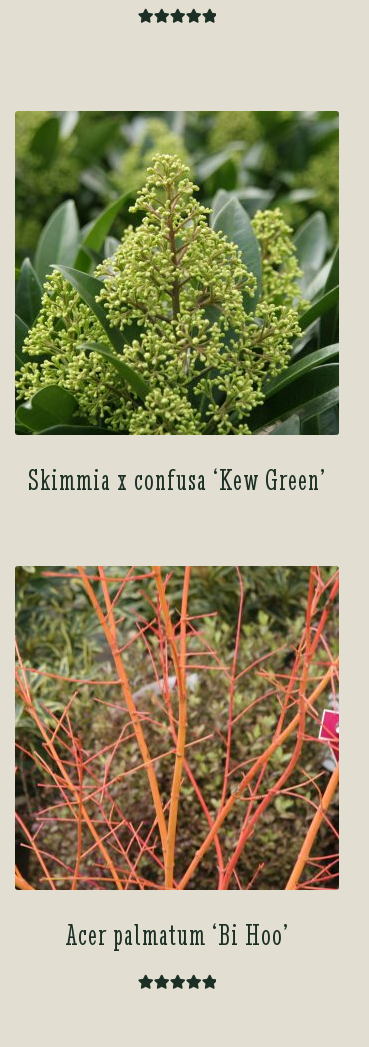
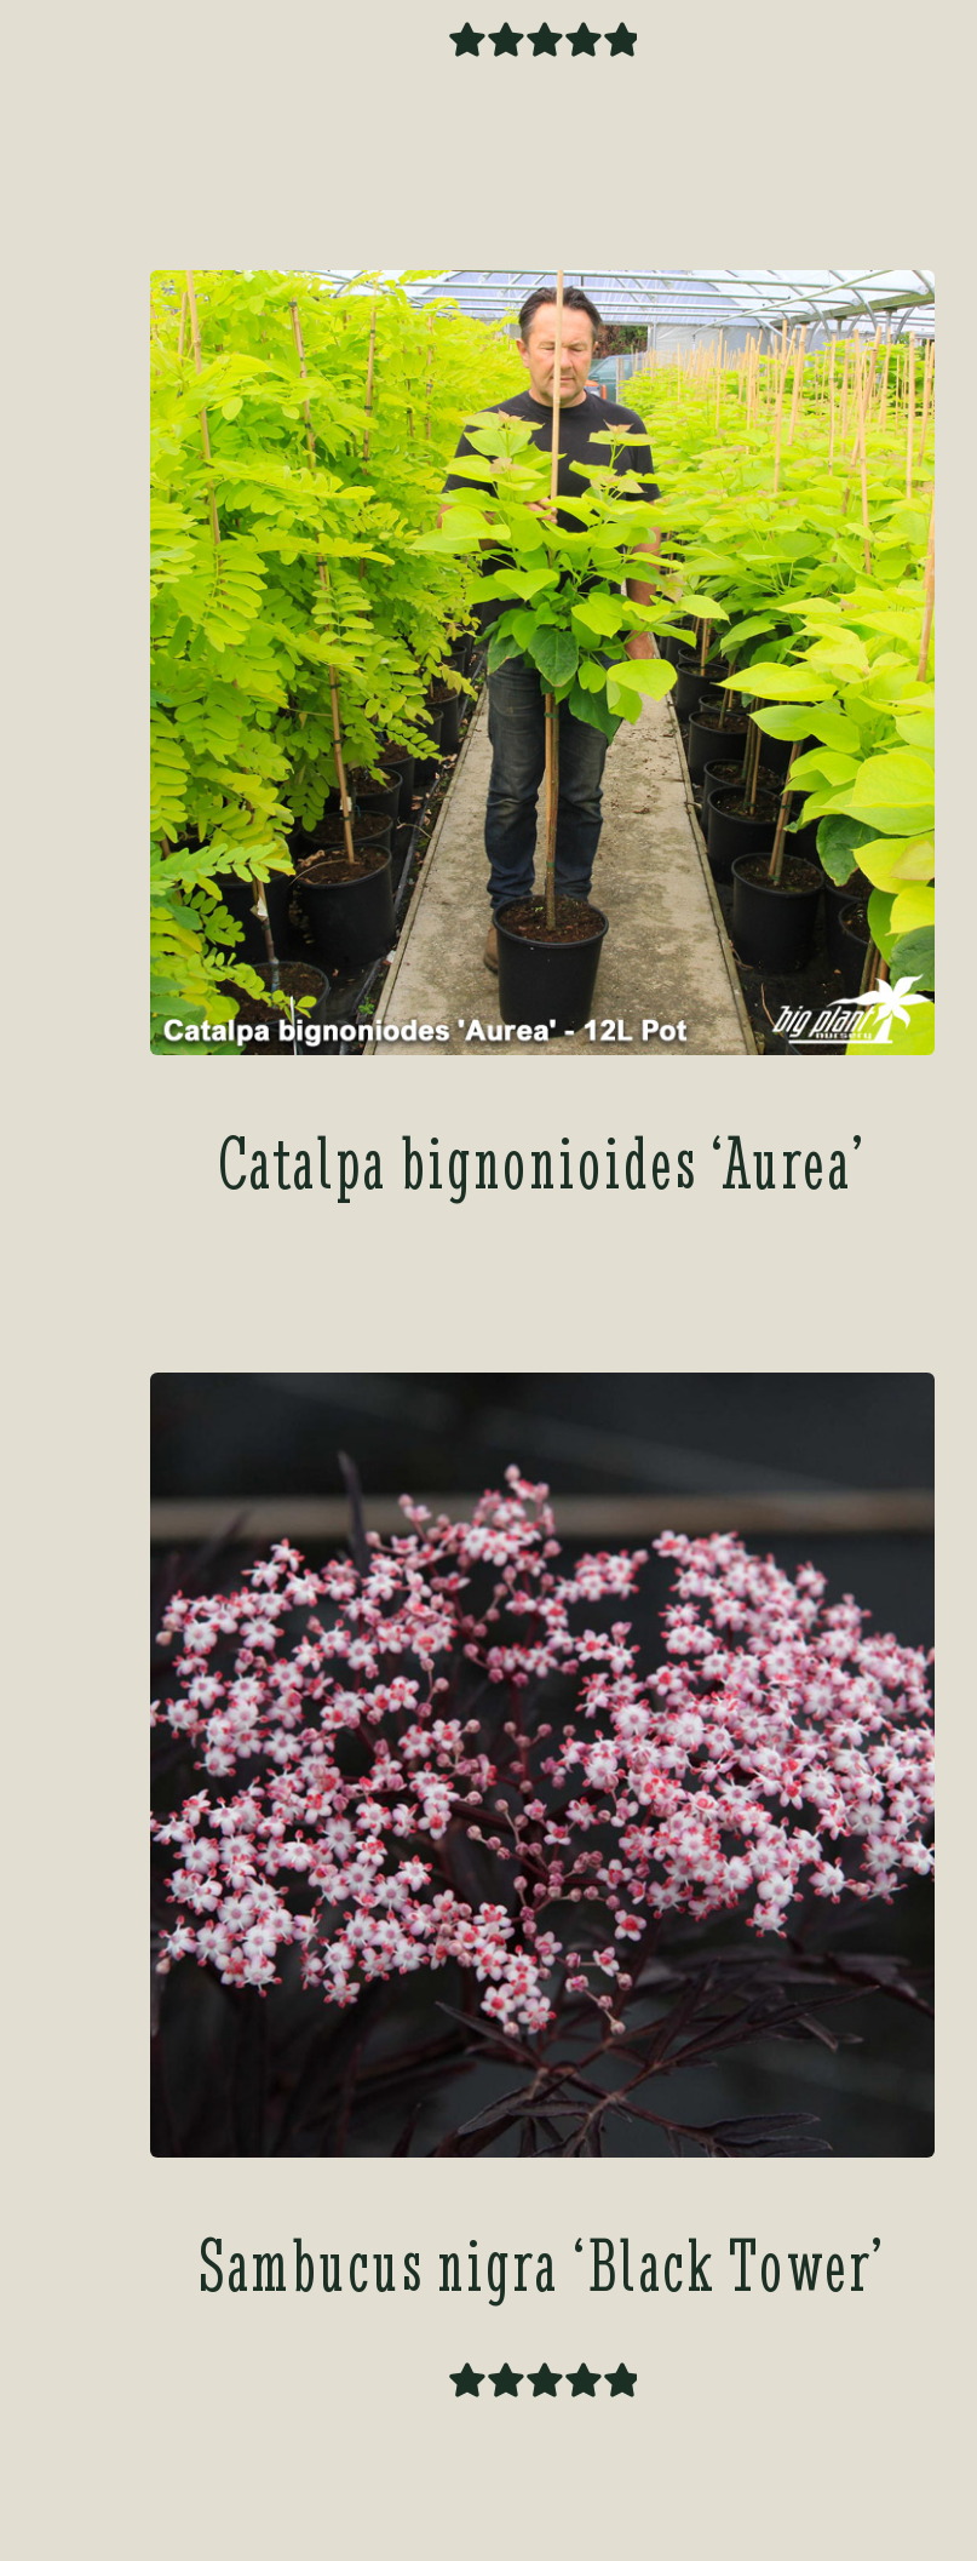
- [image]
- Skimmia x confusa ‘Kew Green’
+ [image]
+ Catalpa bignonioides ‘Aurea’

- [image]
- Acer palmatum ‘Bi Hoo’
+ [image]
+ Sambucus nigra ‘Black Tower’
